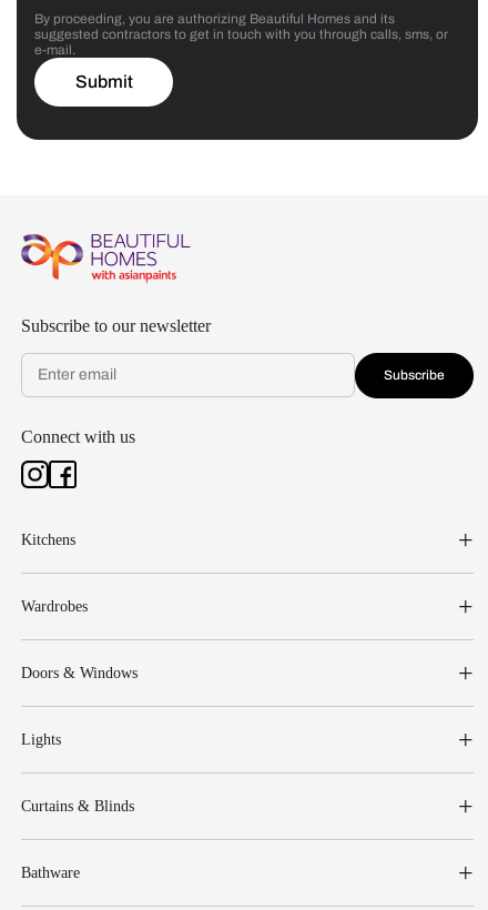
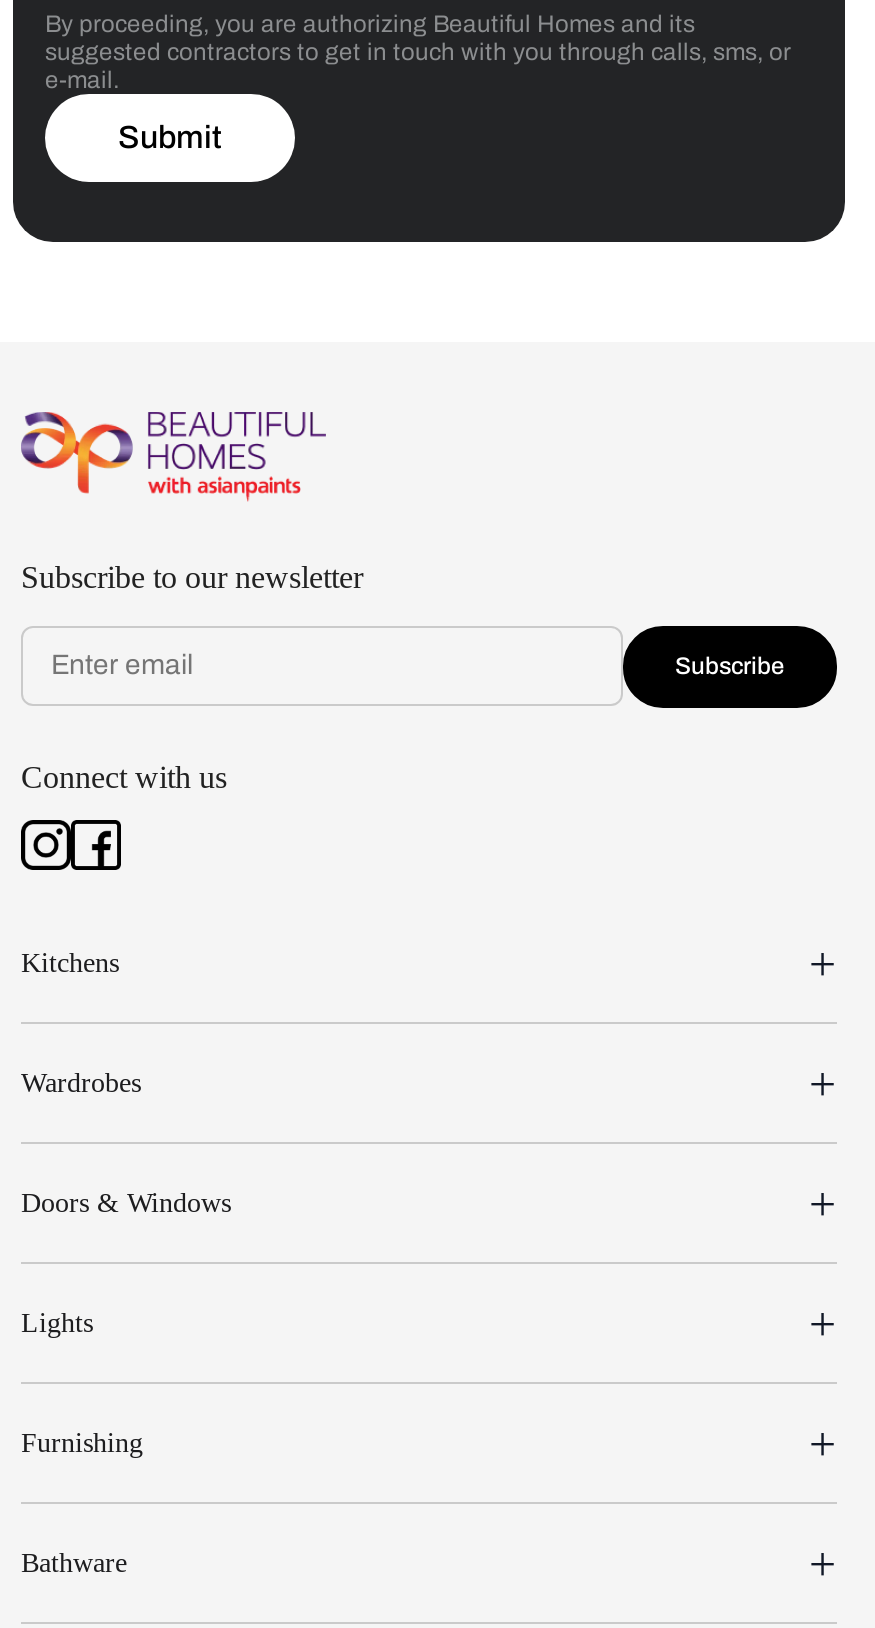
- Curtains & Blinds
+ Furnishing
